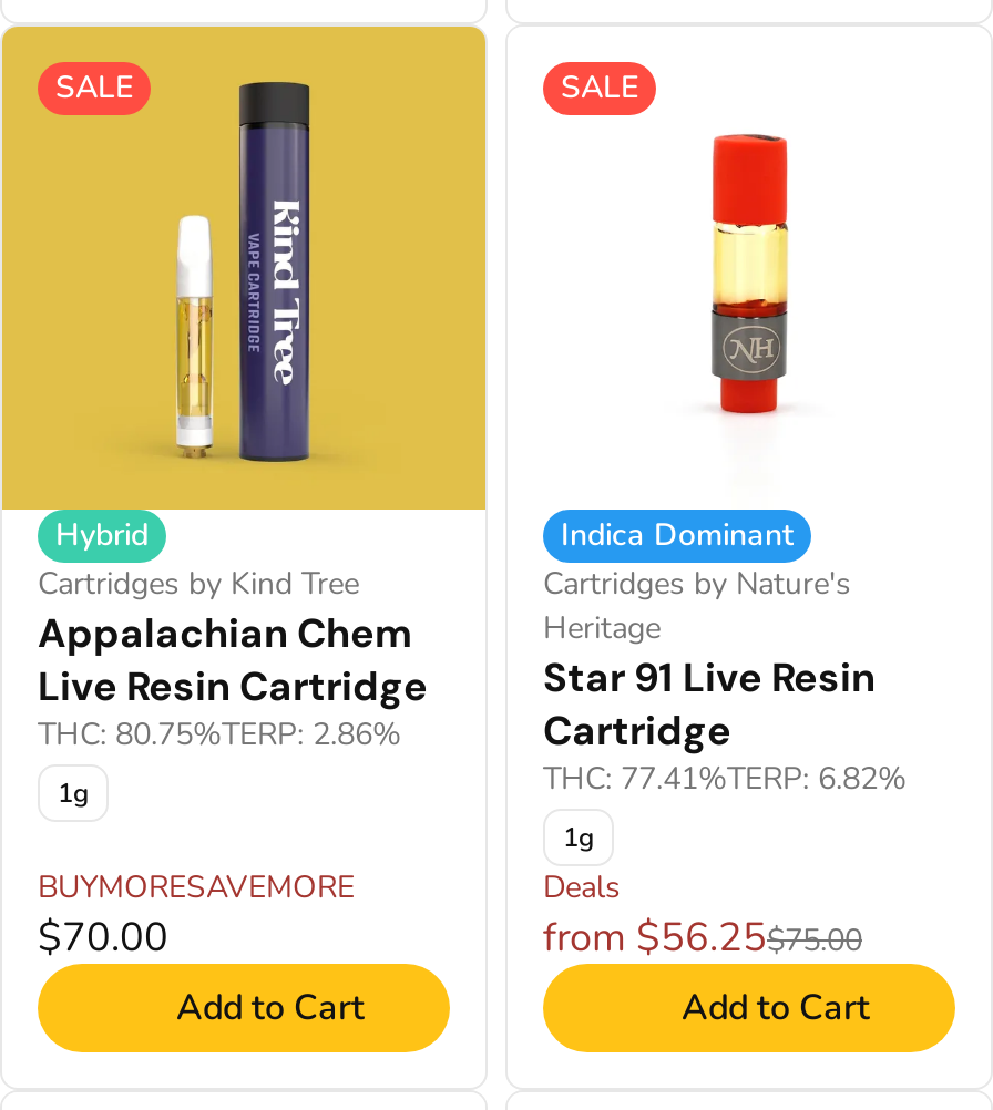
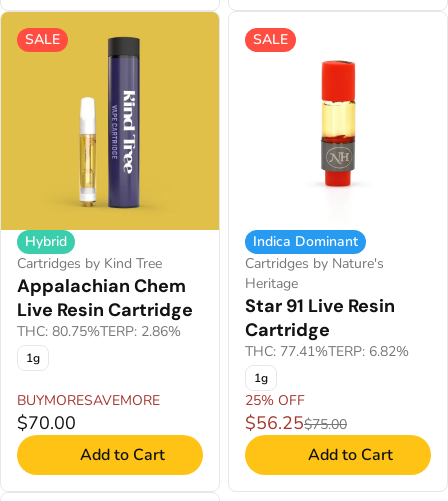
- Deals
- from $56.25$75.00
+ 25% OFF
+ $56.25$75.00
